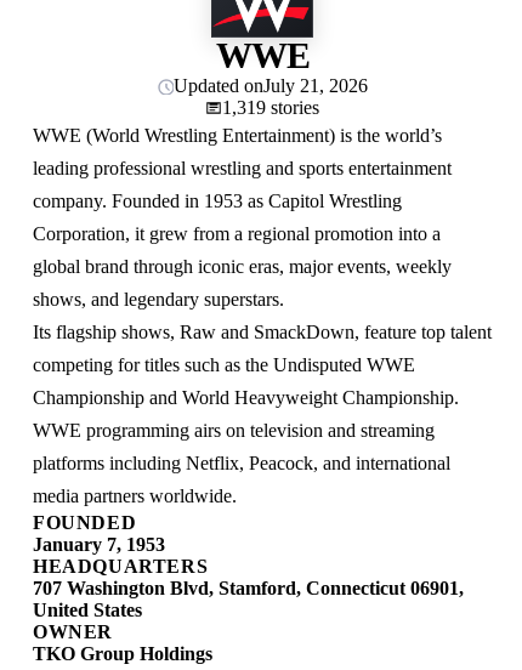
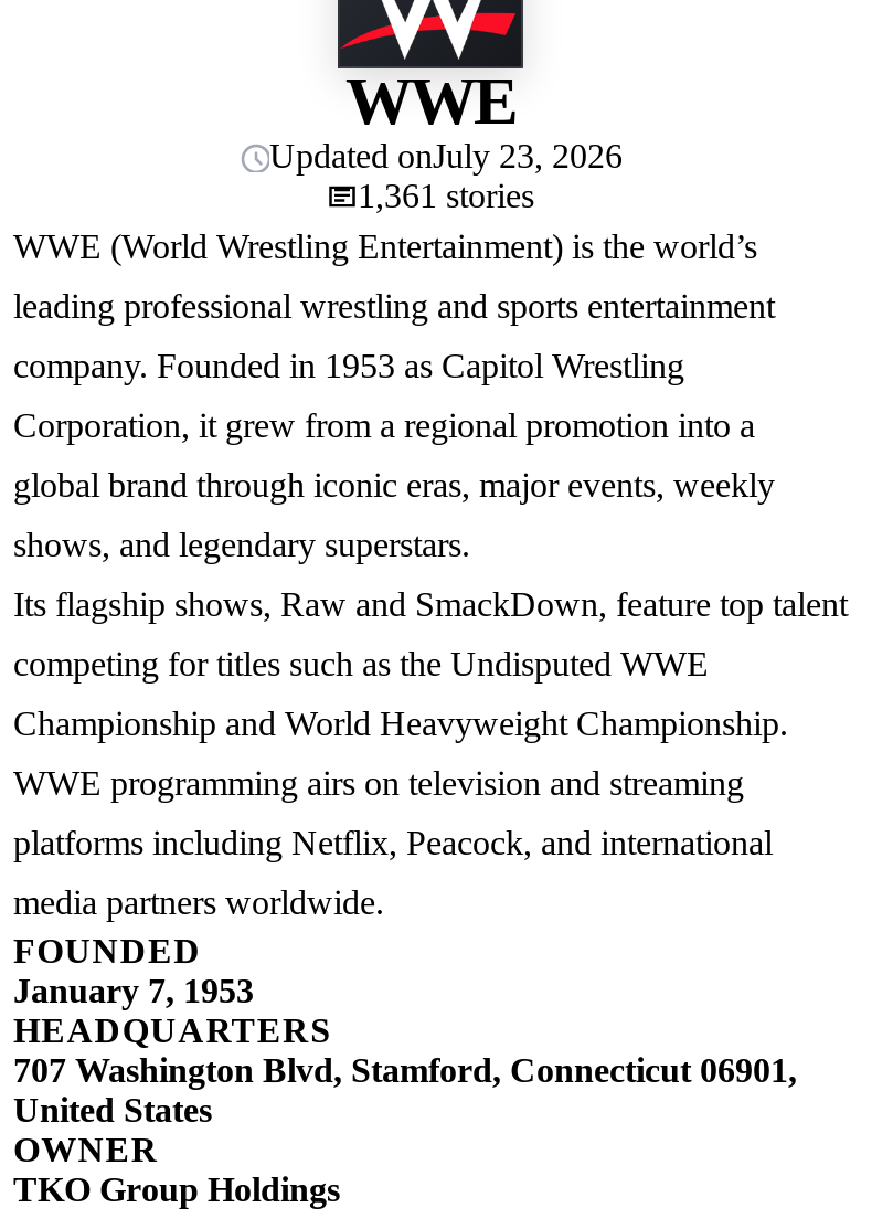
- Updated onJuly 21, 2026
+ Updated onJuly 23, 2026

- 1,319 stories
+ 1,361 stories
